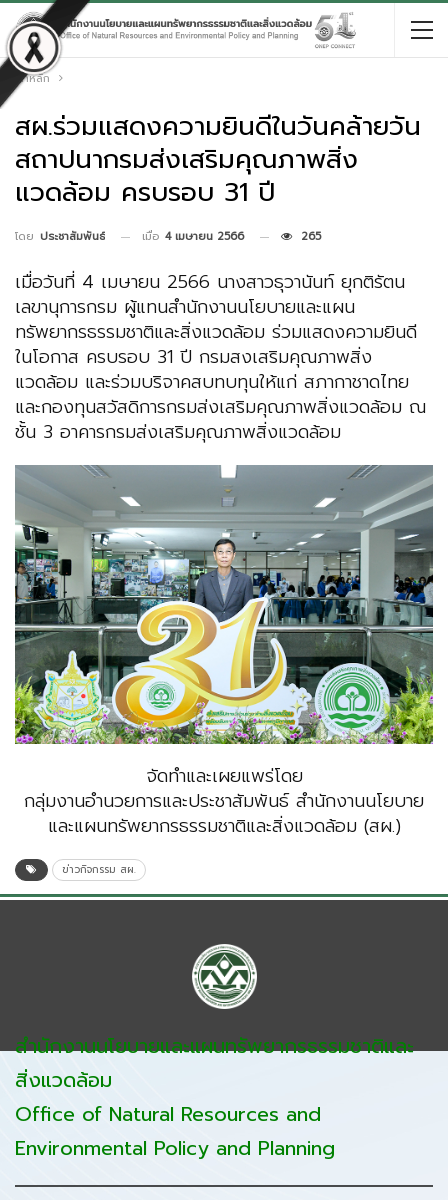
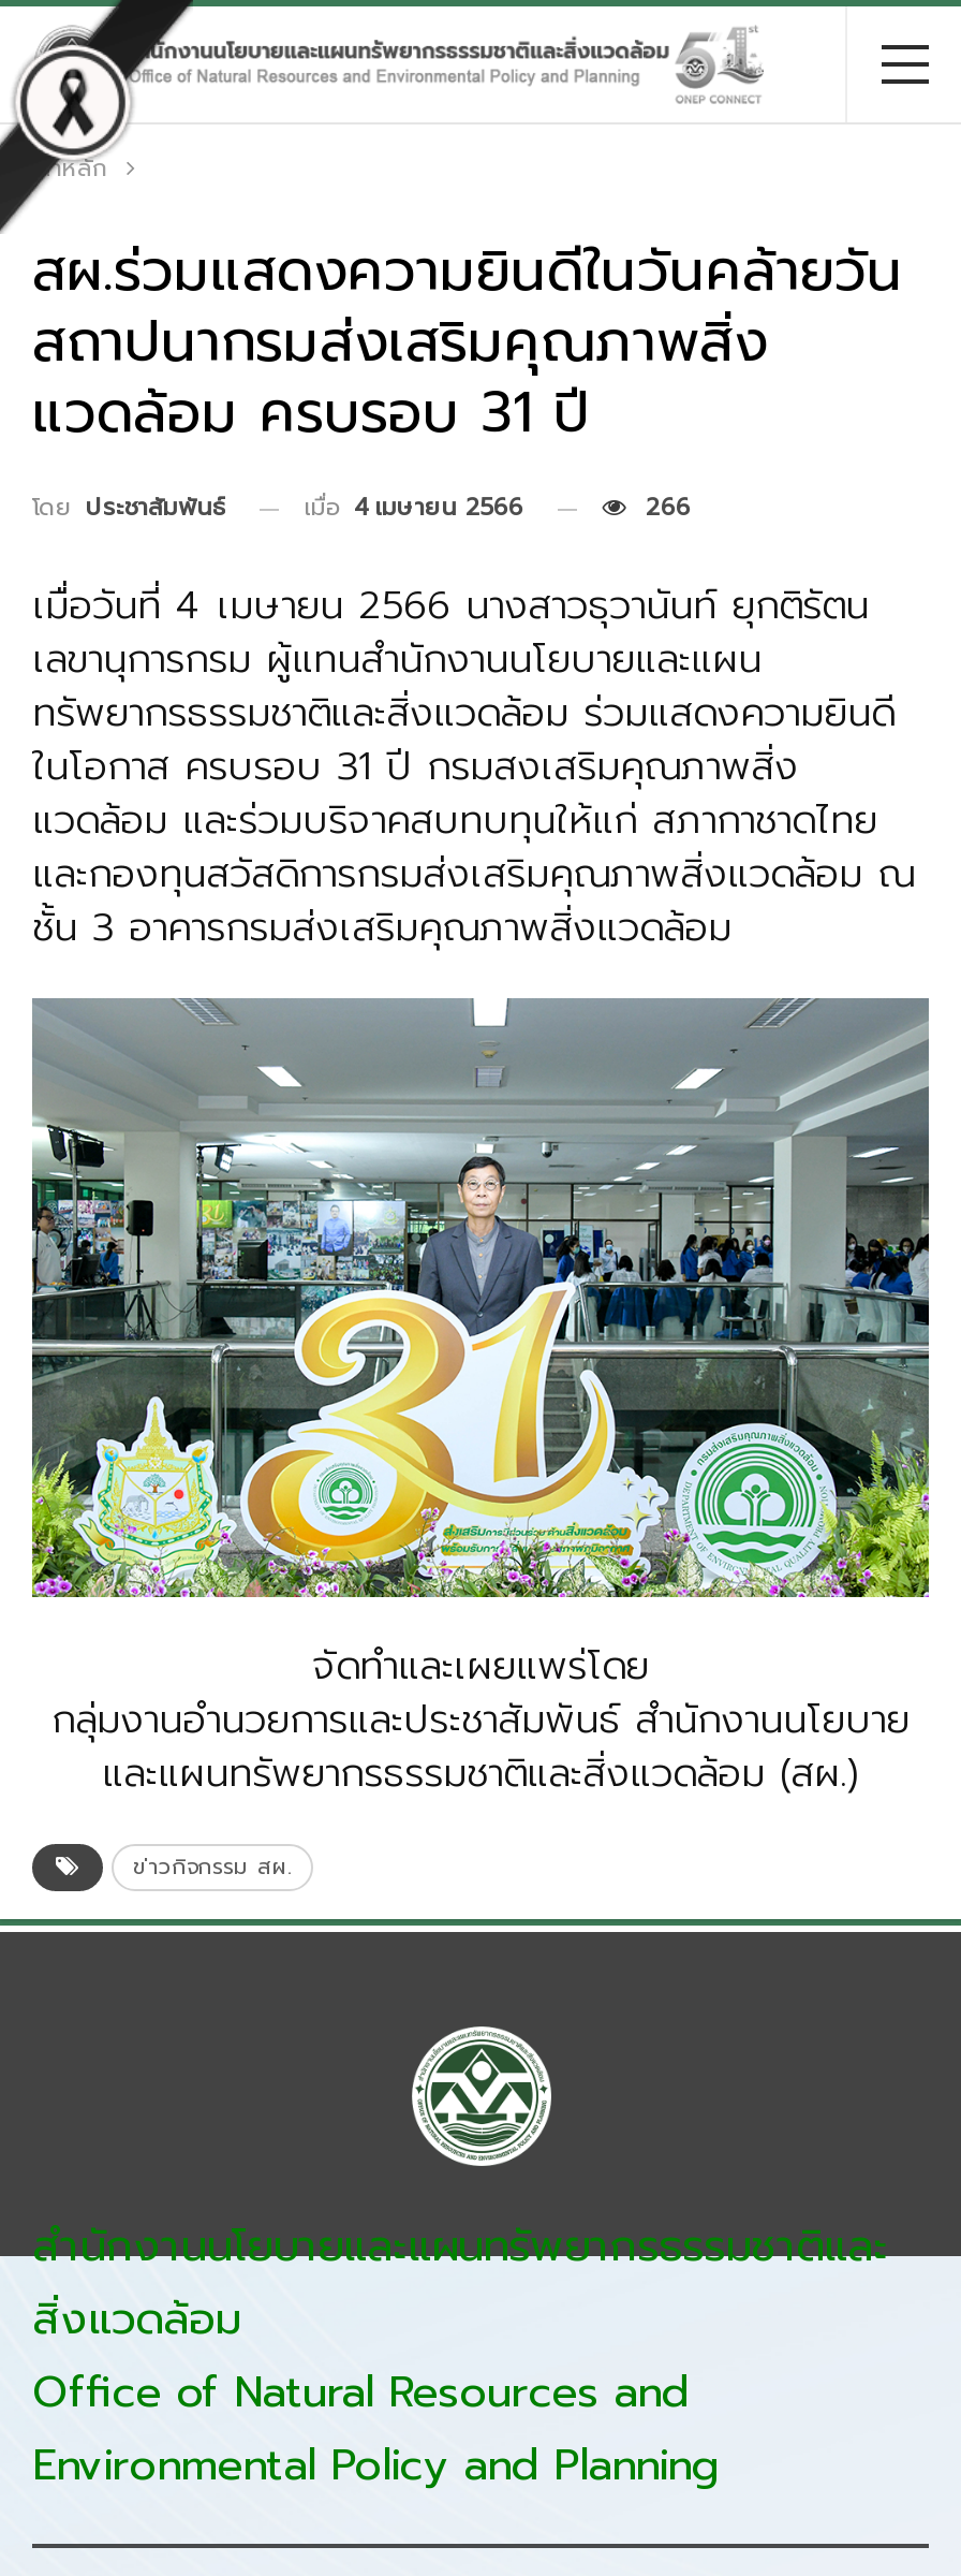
- 265
+ 266
